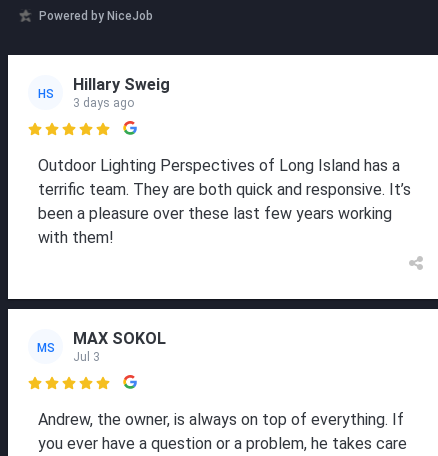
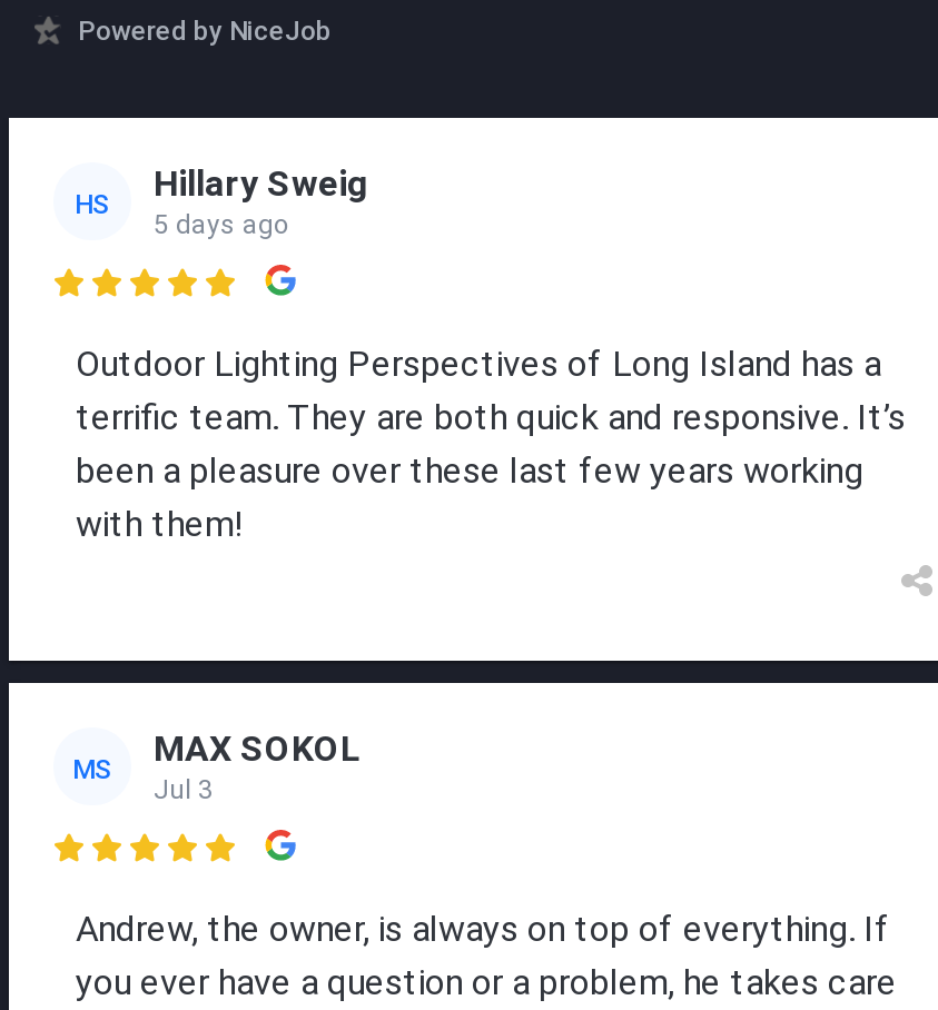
- 3 days ago
+ 5 days ago
